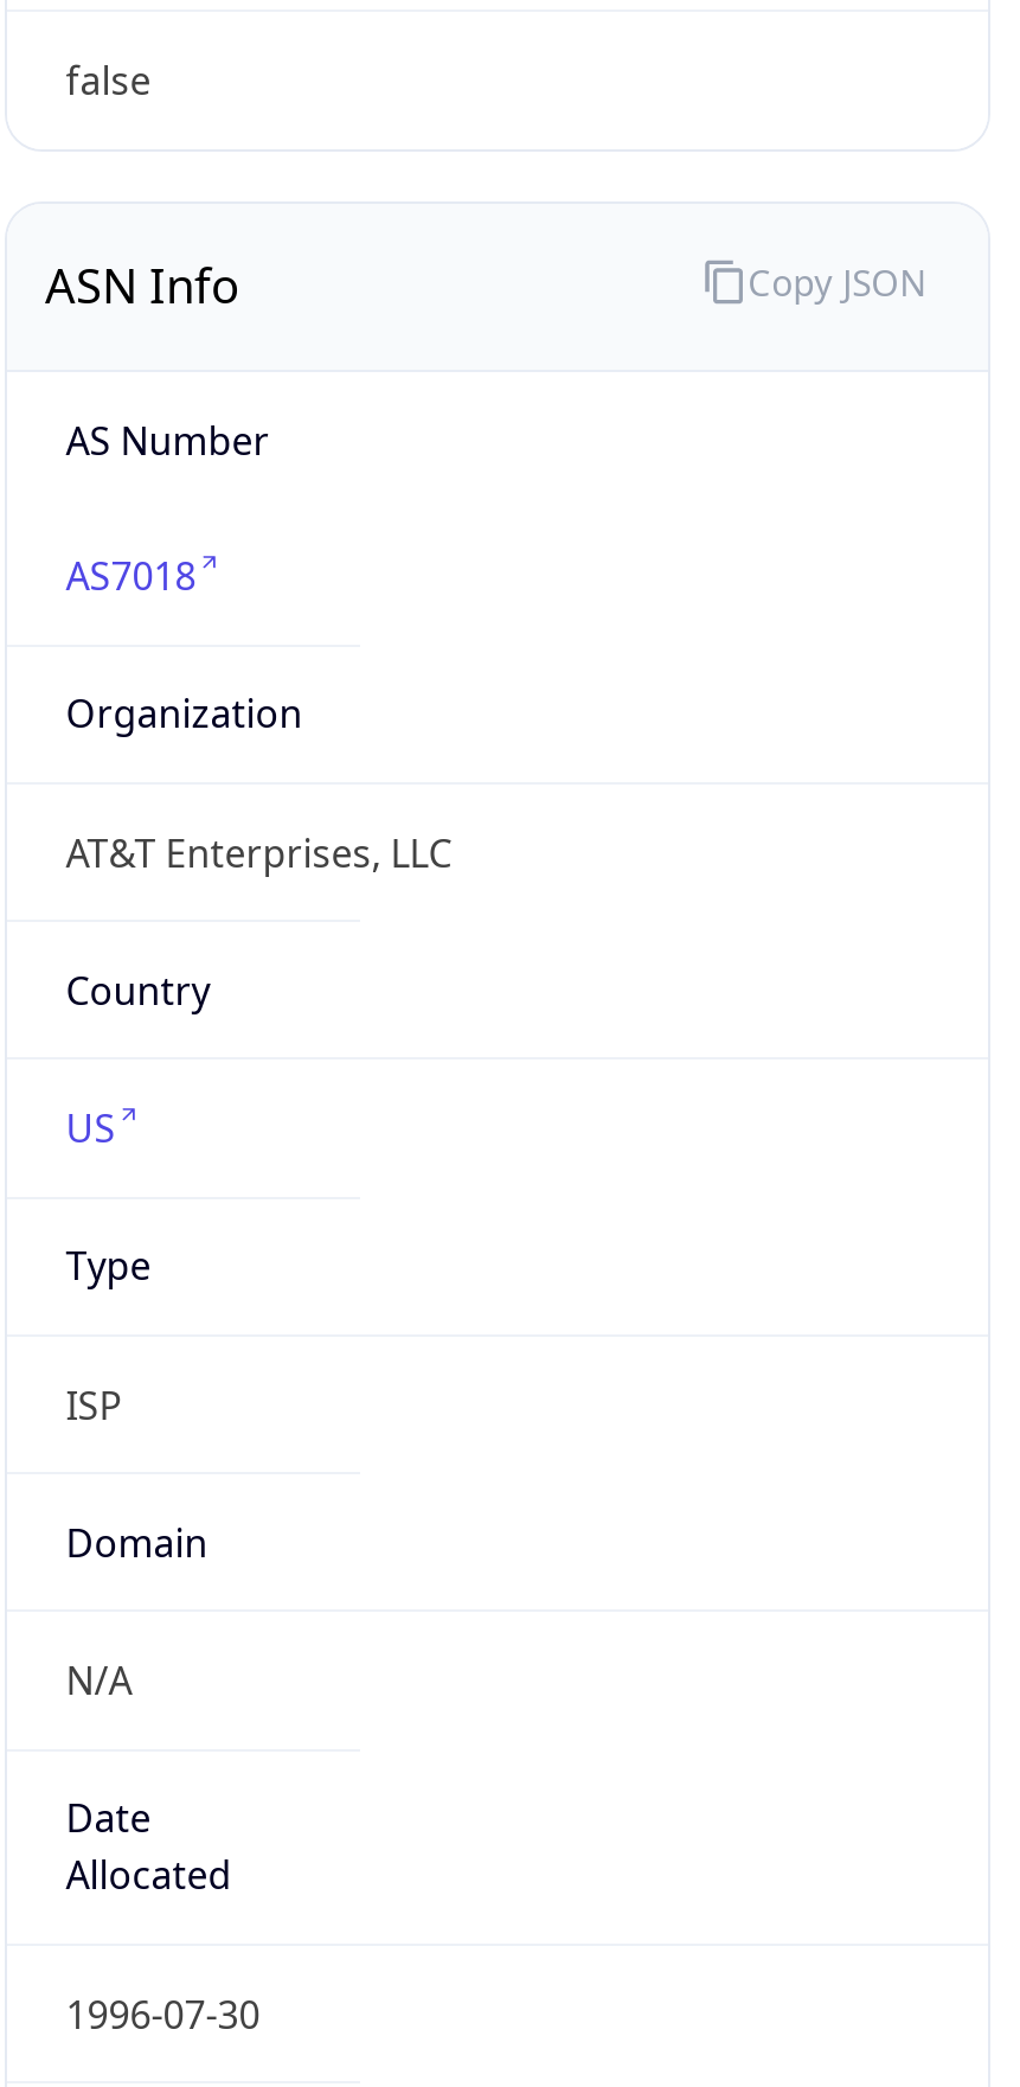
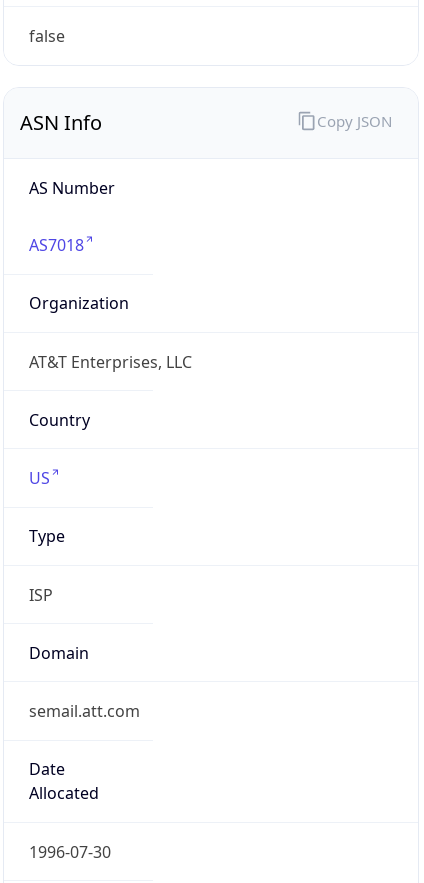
- N/A
+ semail.att.com
